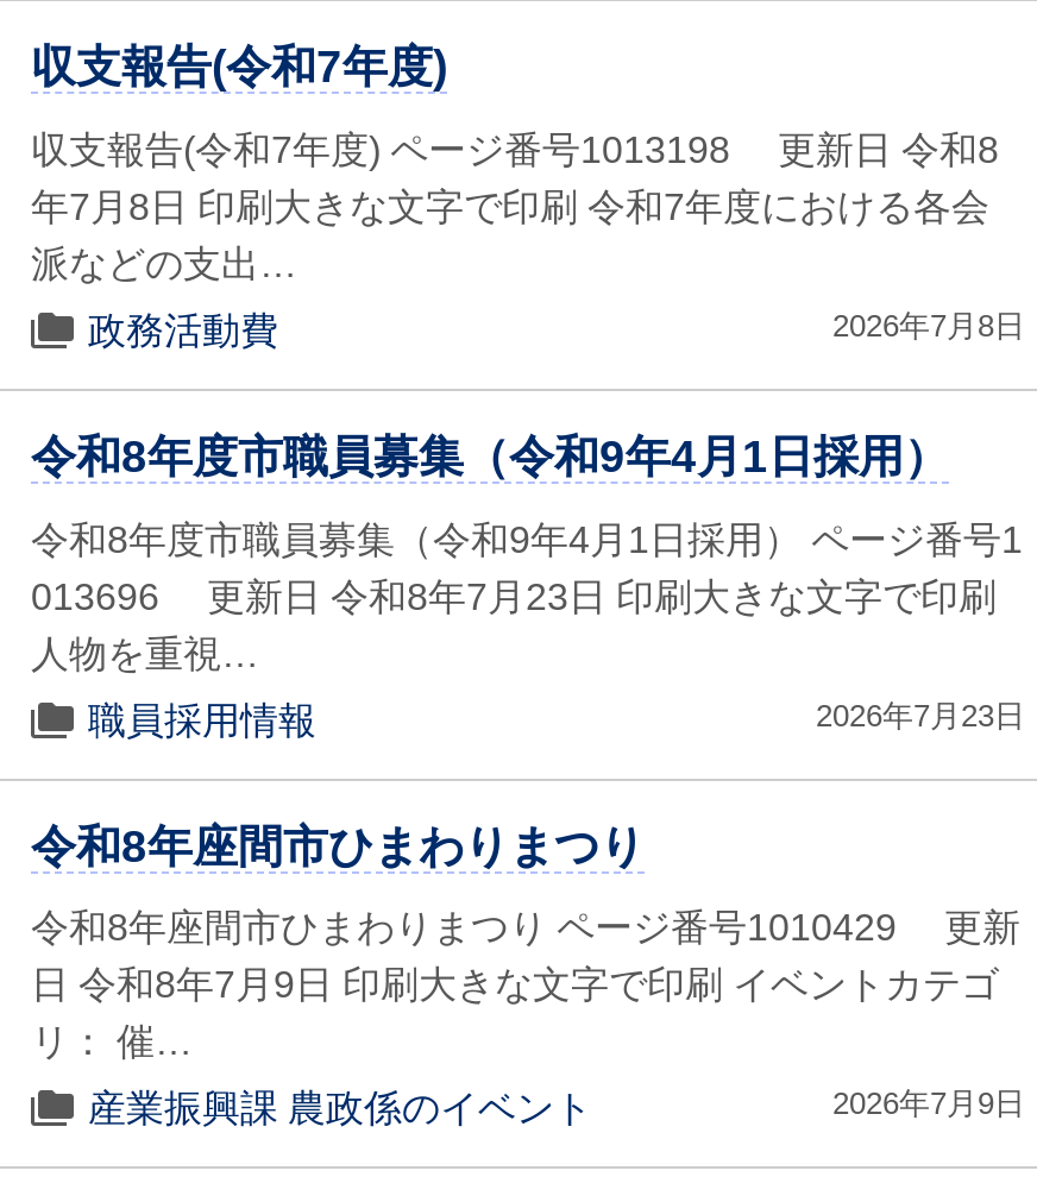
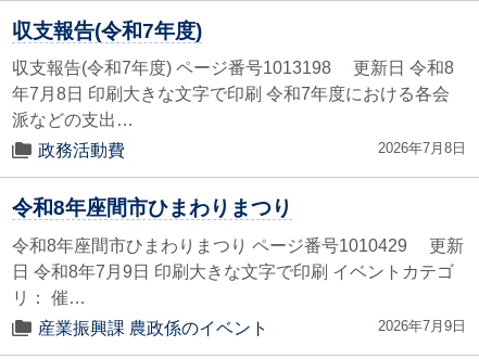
- 令和8年度市職員募集（令和9年4月1日採用）
- 令和8年度市職員募集（令和9年4月1日採用） ページ番号1
- 013696 更新日 令和8年7月23日 印刷大きな文字で印刷
- 人物を重視…
- 職員採用情報
- 2026年7月23日
